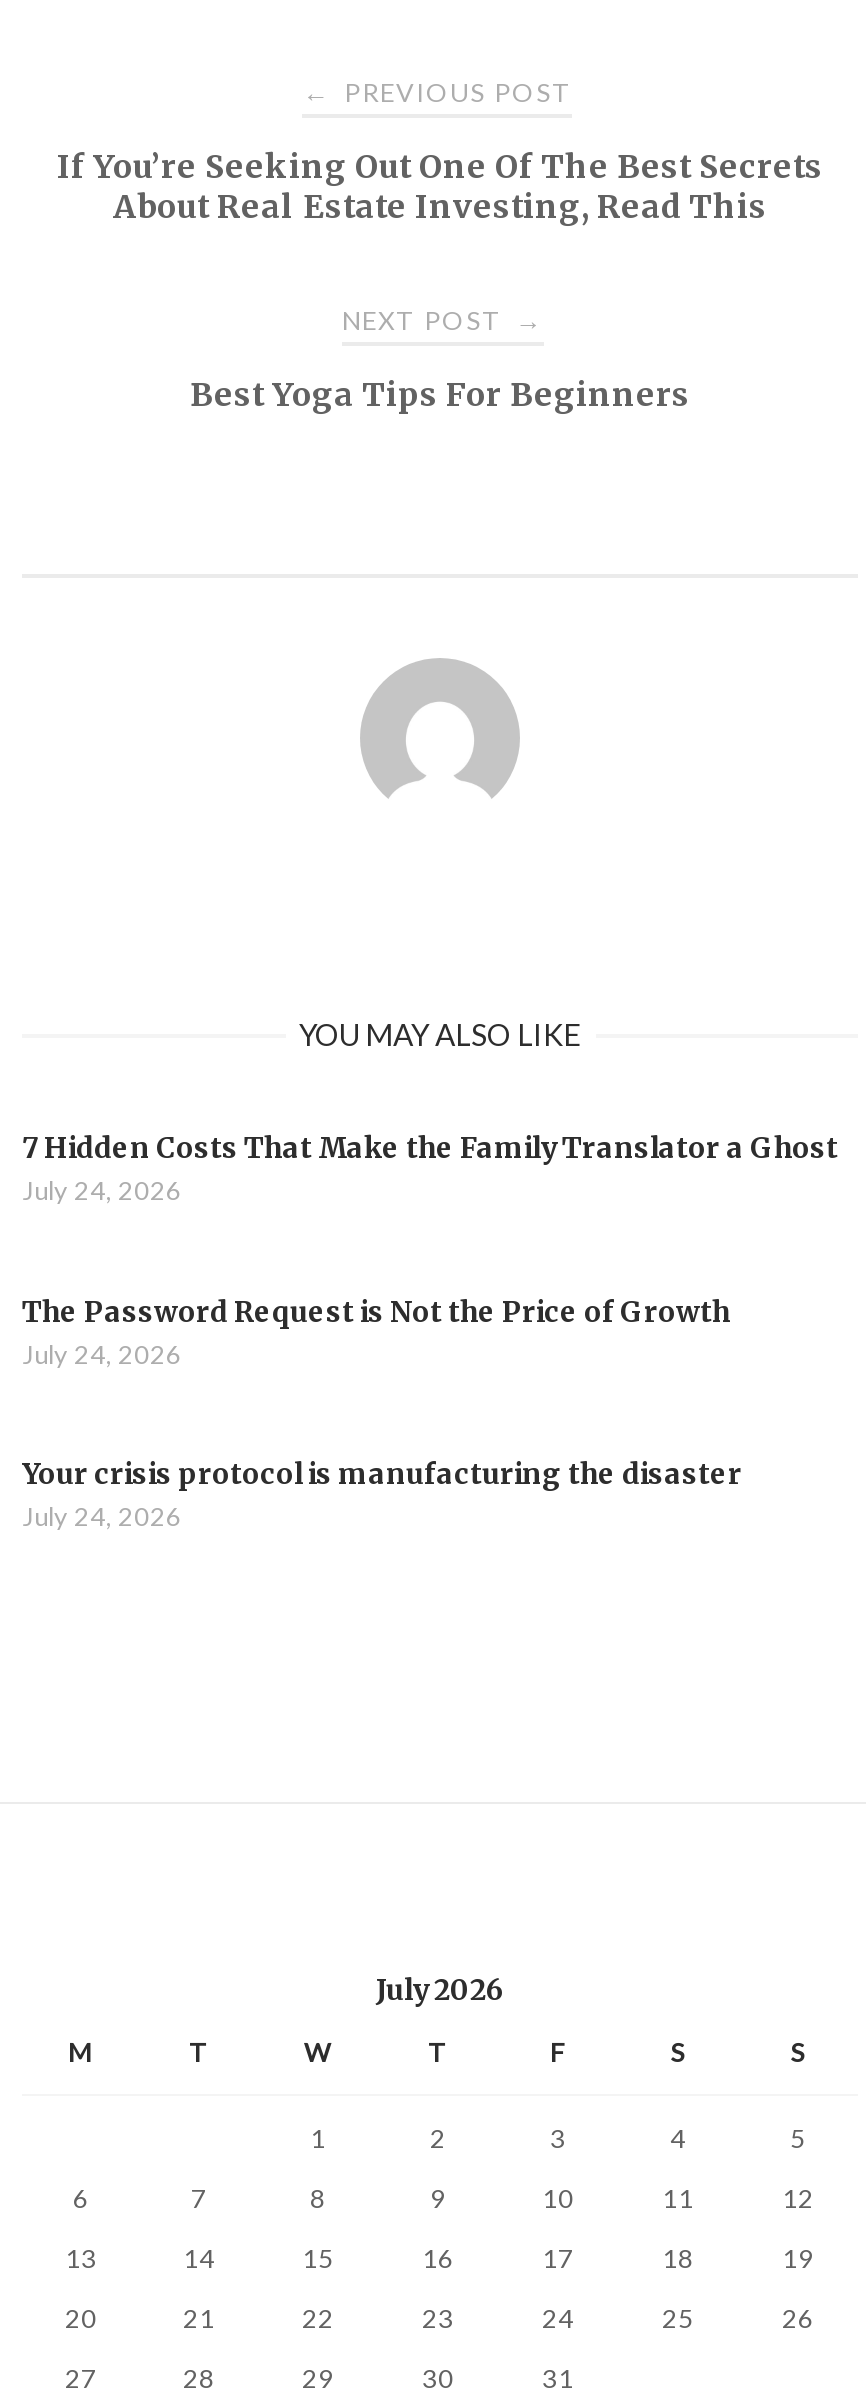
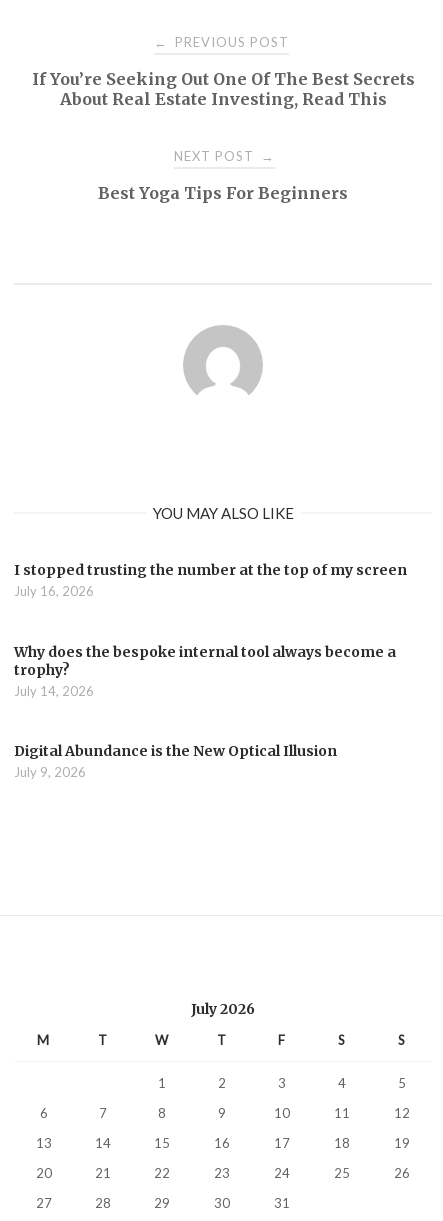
- 7 Hidden Costs That Make the Family Translator a Ghost
- July 24, 2026
+ I stopped trusting the number at the top of my screen
+ July 16, 2026

- The Password Request is Not the Price of Growth
- July 24, 2026
+ Why does the bespoke internal tool always become a
+ trophy?
+ July 14, 2026

- Your crisis protocol is manufacturing the disaster
- July 24, 2026
+ Digital Abundance is the New Optical Illusion
+ July 9, 2026
